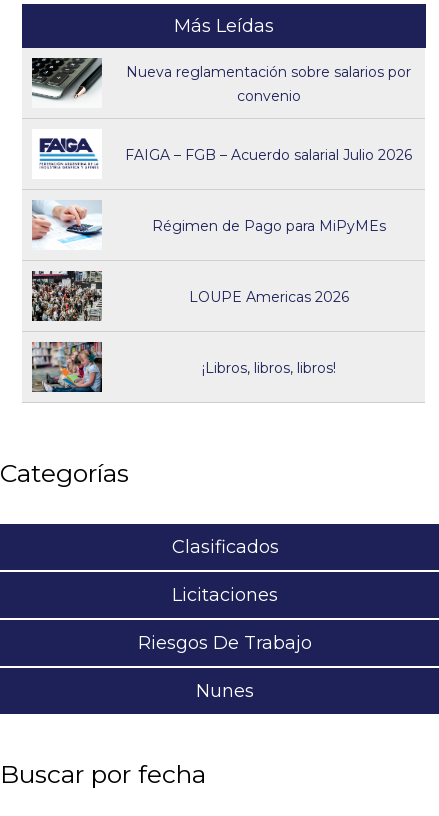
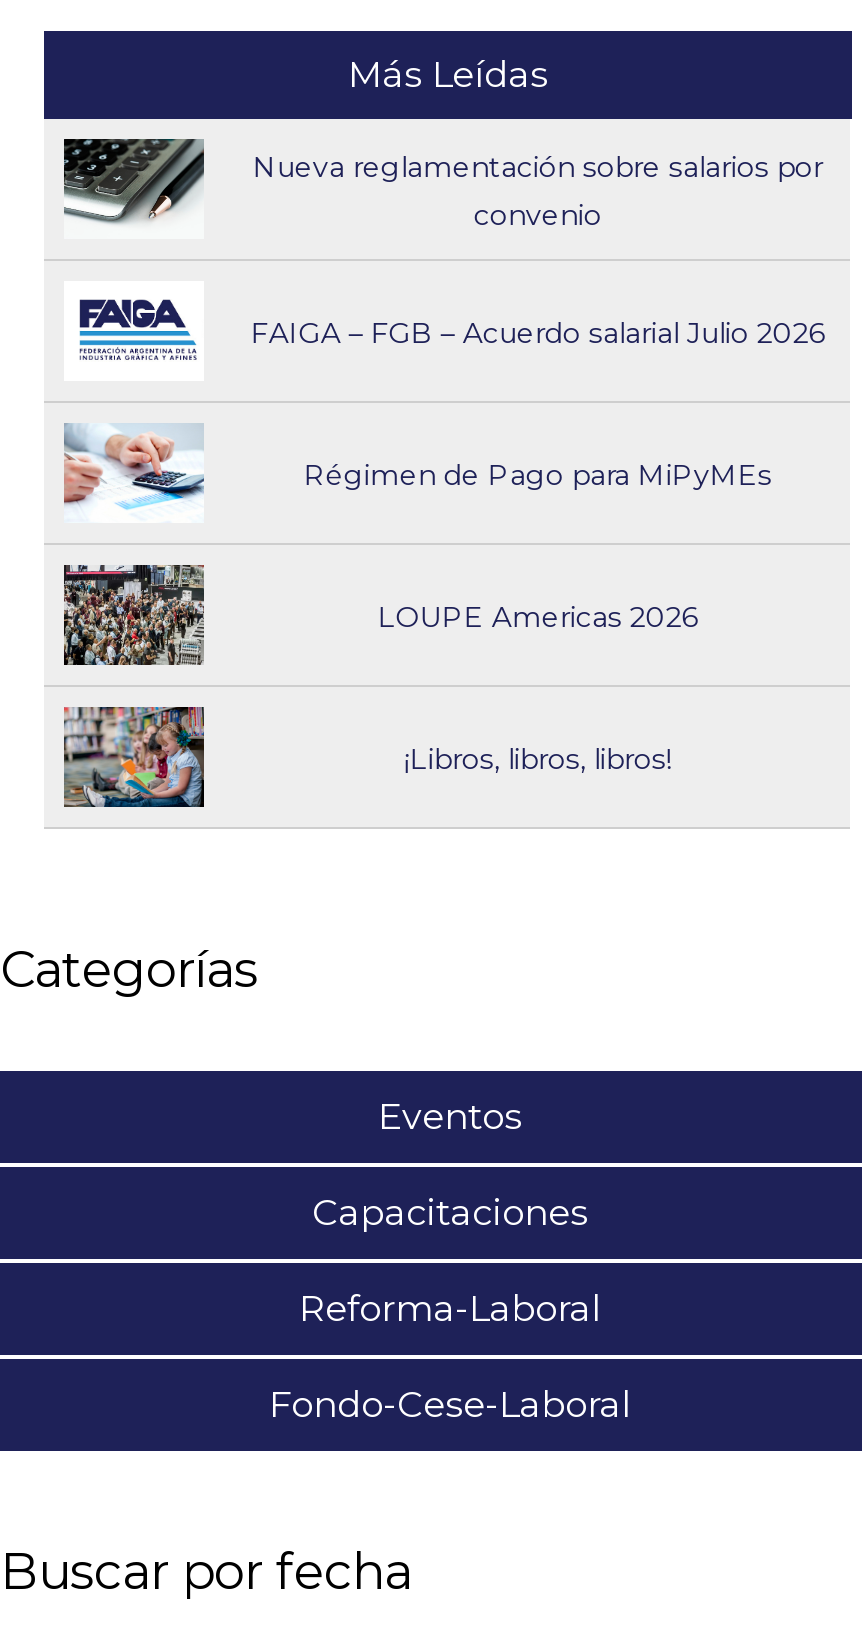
- Clasificados
+ Eventos

- Licitaciones
+ Capacitaciones

- Riesgos De Trabajo
+ Reforma-Laboral

- Nunes
+ Fondo-Cese-Laboral
